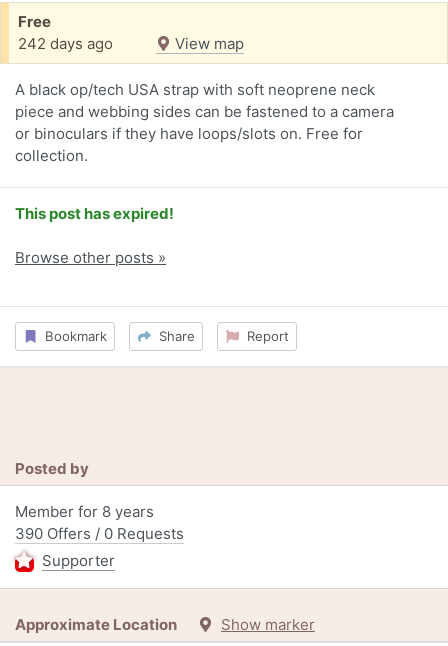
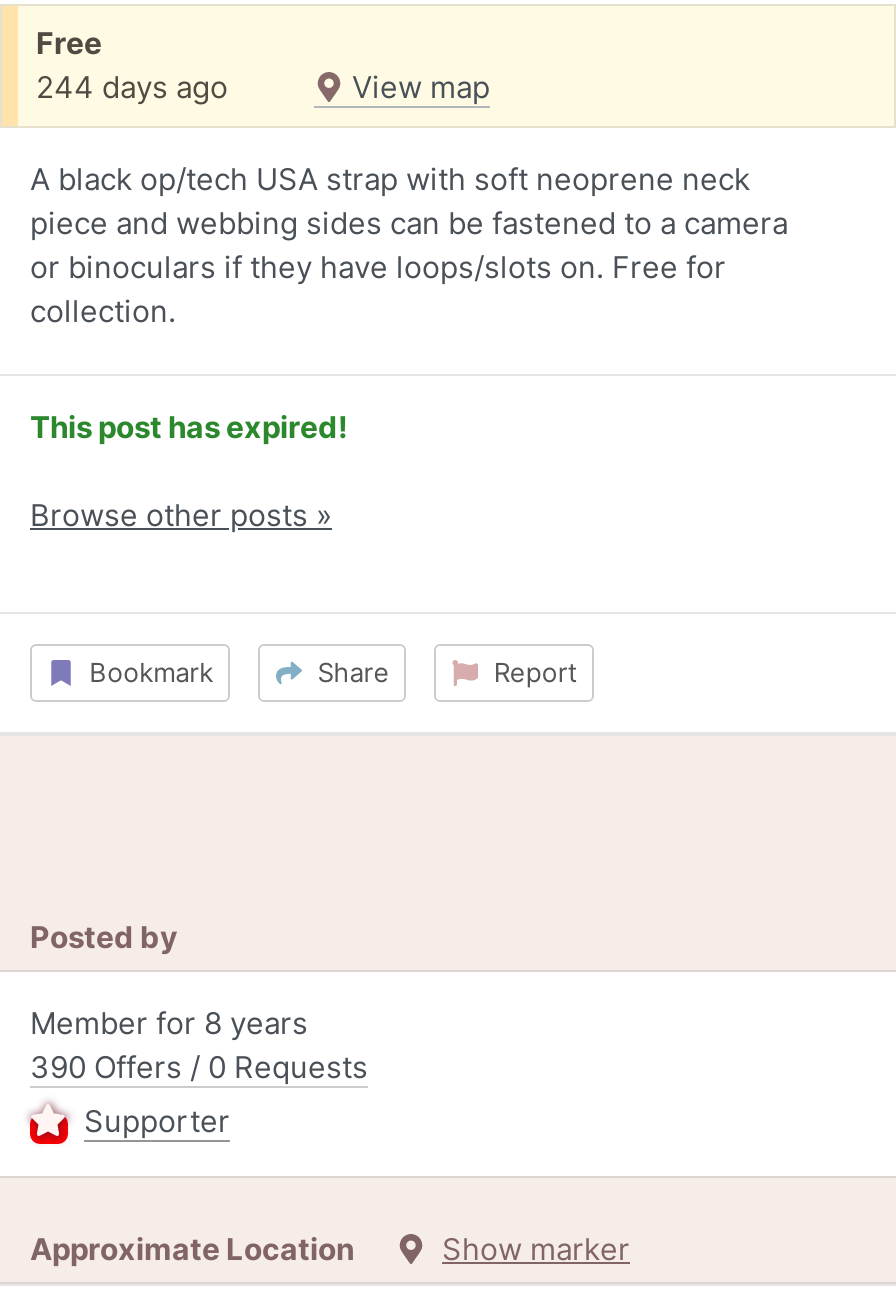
- 242 days ago
+ 244 days ago
